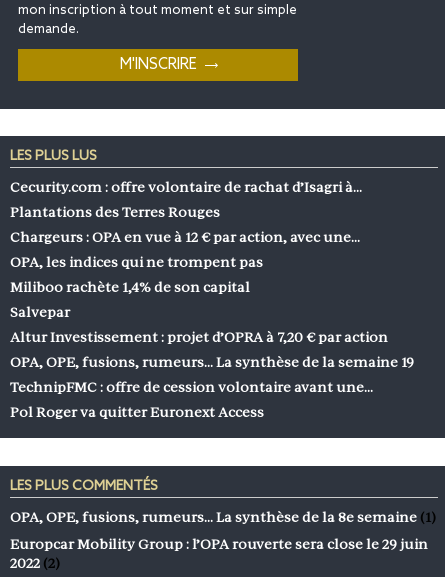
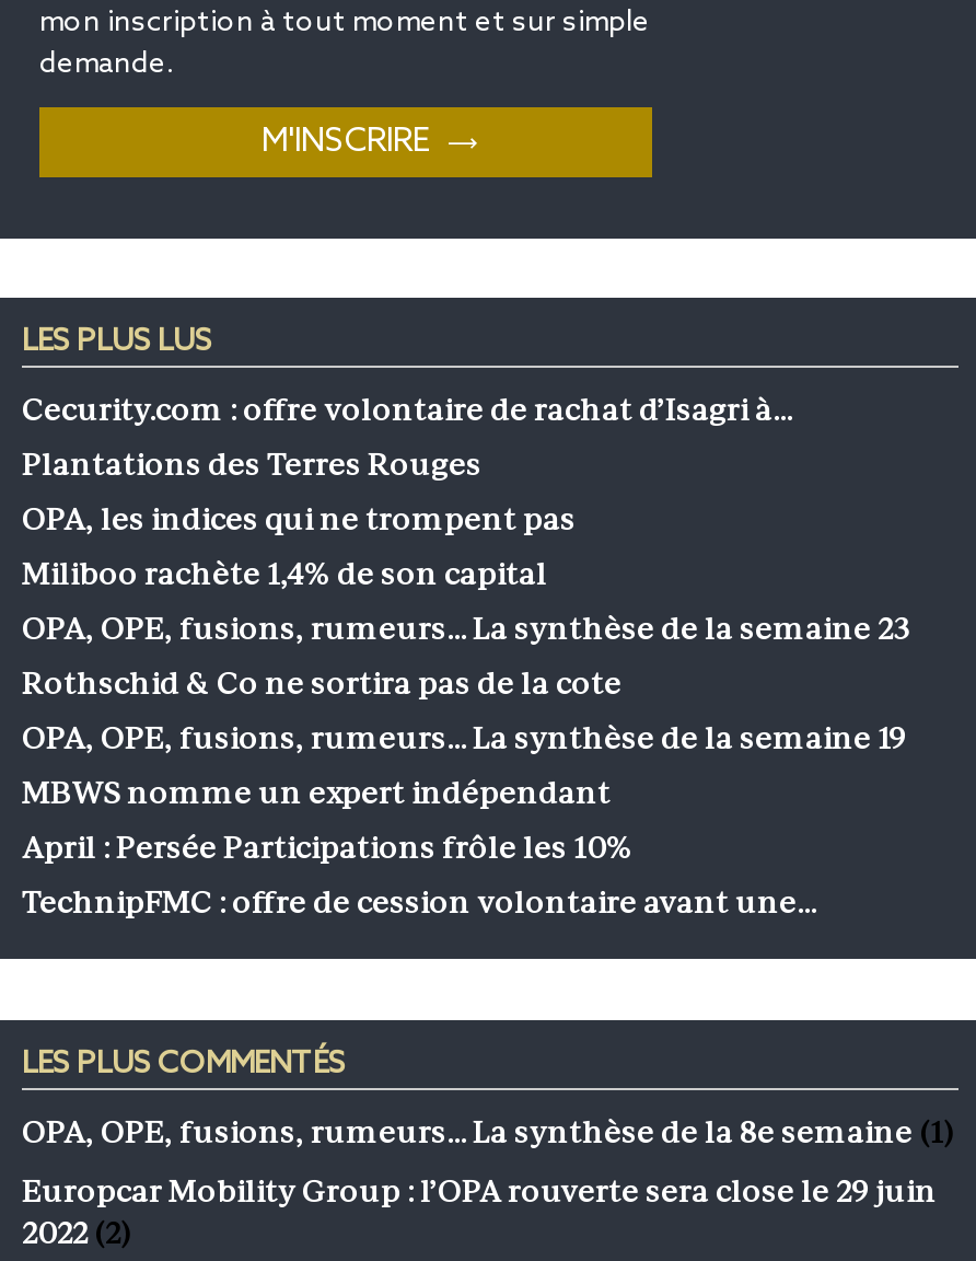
- Chargeurs : OPA en vue à 12 € par action, avec une…

moved up: OPA, les indices qui ne trompent pas | Miliboo rachète 1,4% de son capital

- Salvepar
+ OPA, OPE, fusions, rumeurs… La synthèse de la semaine 23

- Altur Investissement : projet d’OPRA à 7,20 € par action
+ Rothschid & Co ne sortira pas de la cote

moved up: OPA, OPE, fusions, rumeurs… La synthèse de la semaine 19

+ MBWS nomme un expert indépendant
+ April : Persée Participations frôle les 10%

moved down: TechnipFMC : offre de cession volontaire avant une…

- Pol Roger va quitter Euronext Access
